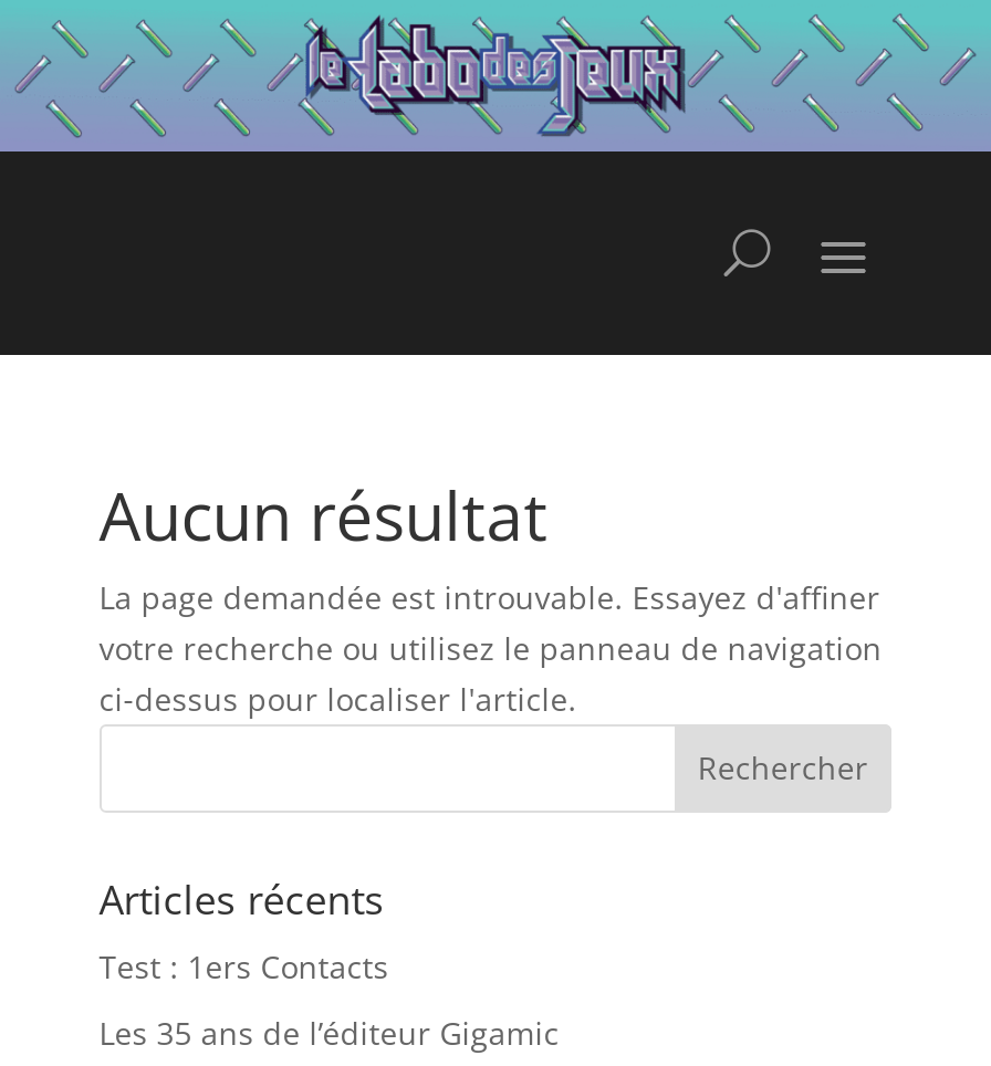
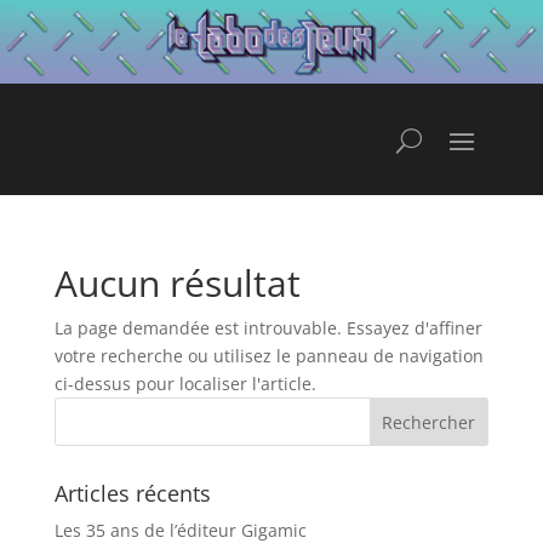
- Test : 1ers Contacts
